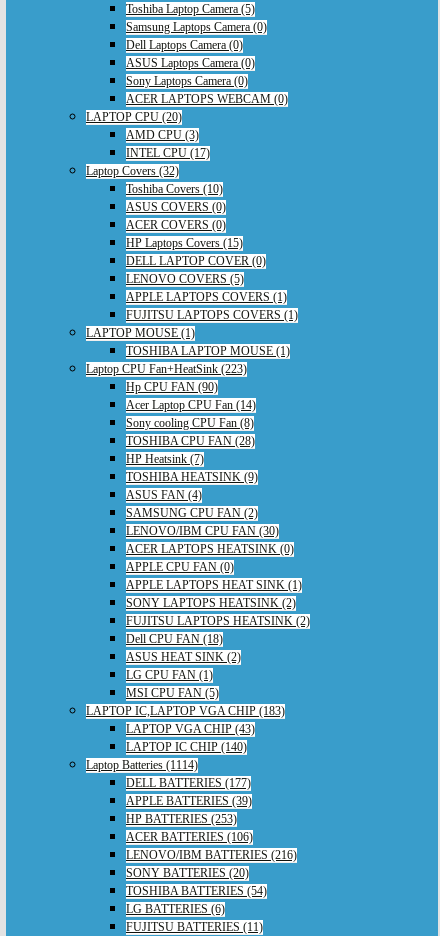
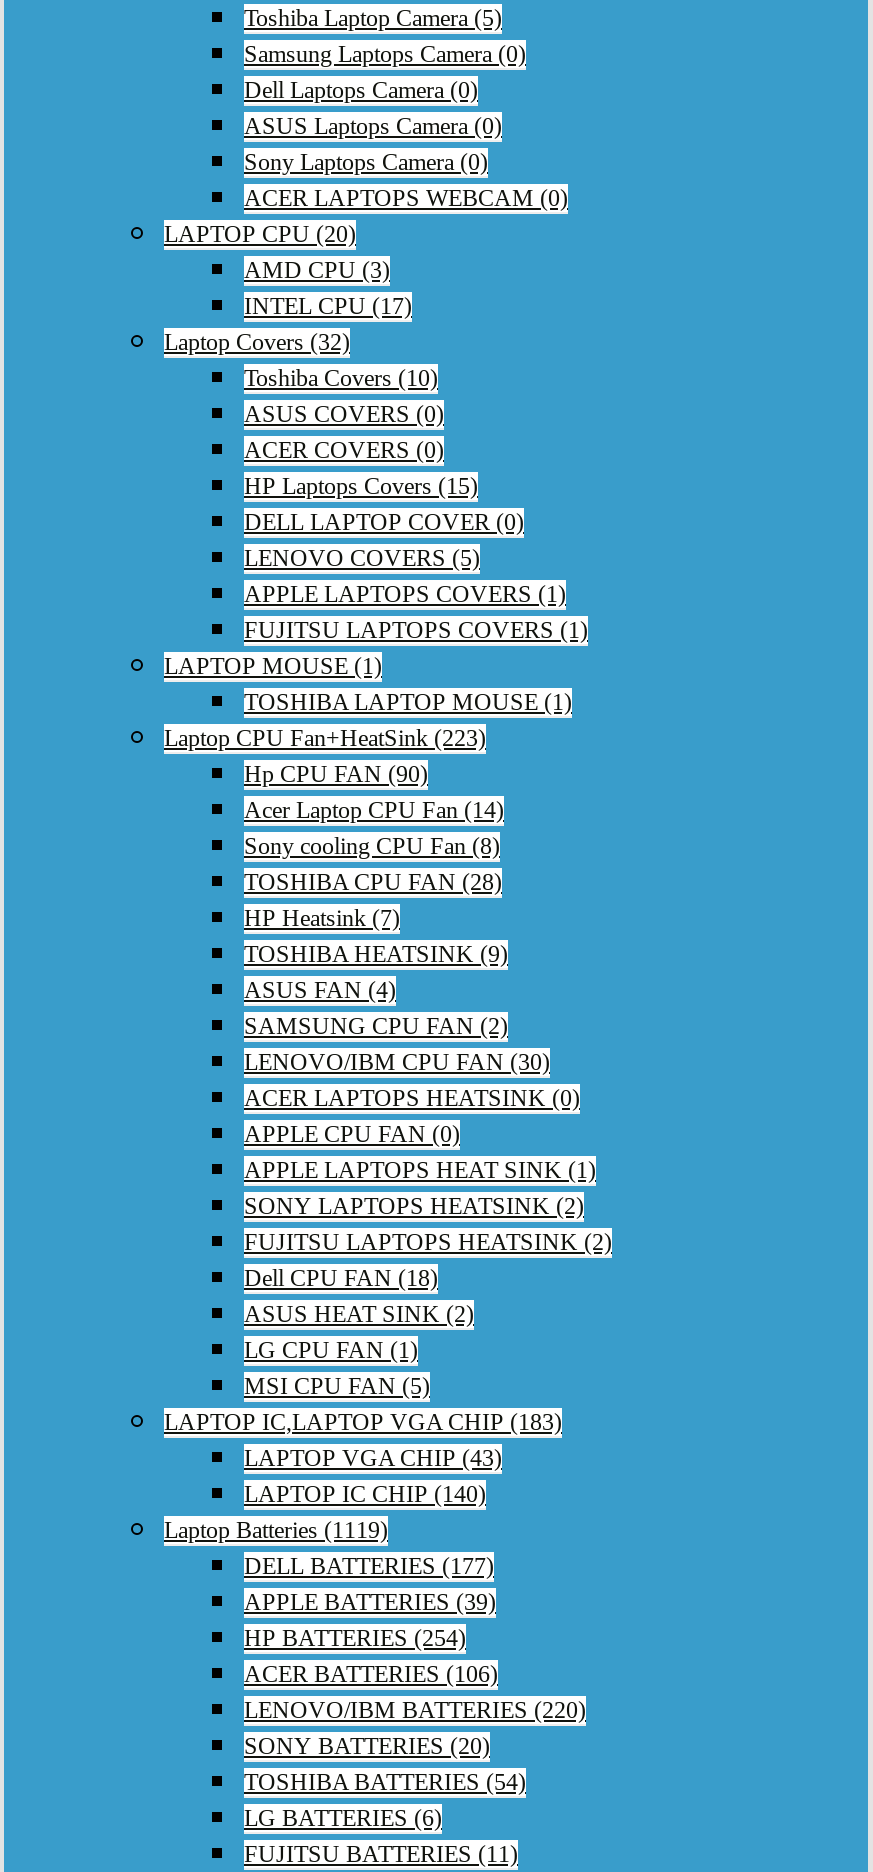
- Laptop Batteries (1114)
+ Laptop Batteries (1119)

- HP BATTERIES (253)
+ HP BATTERIES (254)

- LENOVO/IBM BATTERIES (216)
+ LENOVO/IBM BATTERIES (220)
